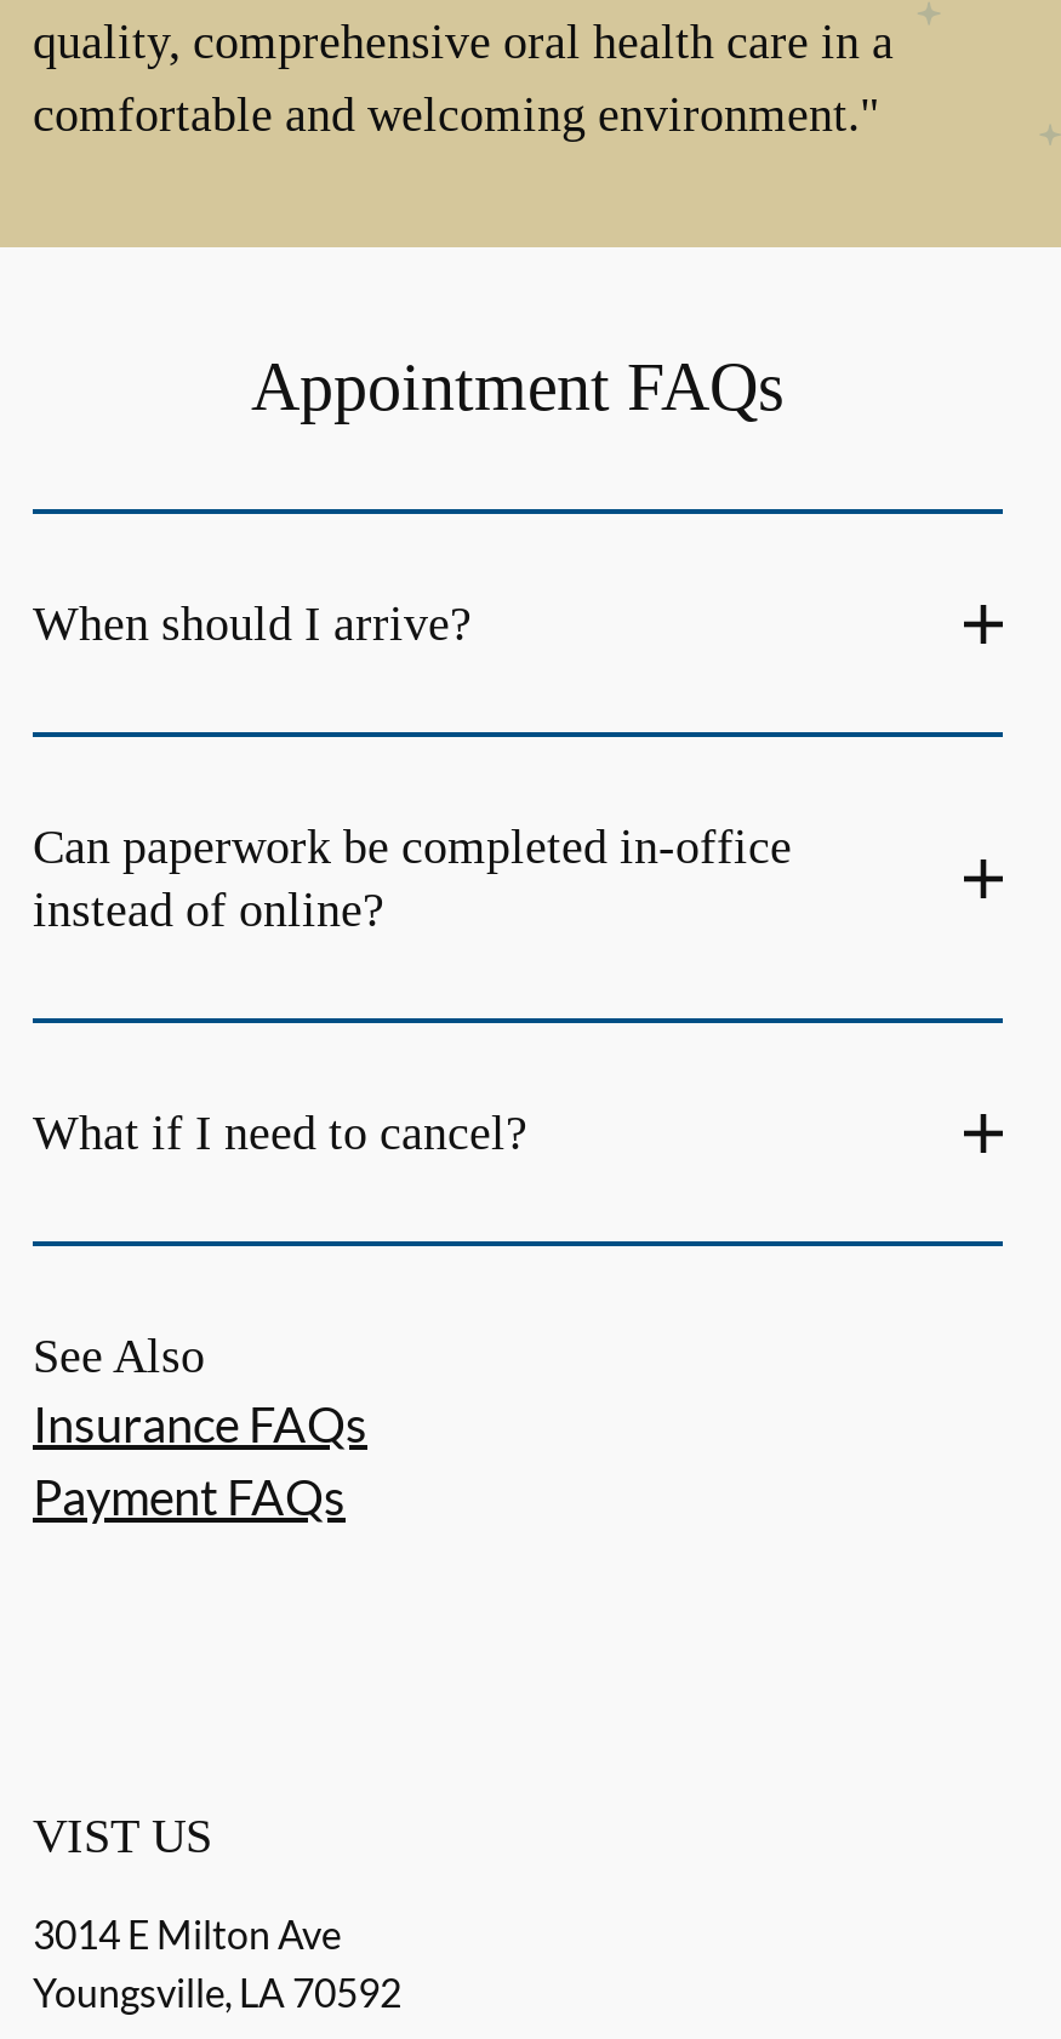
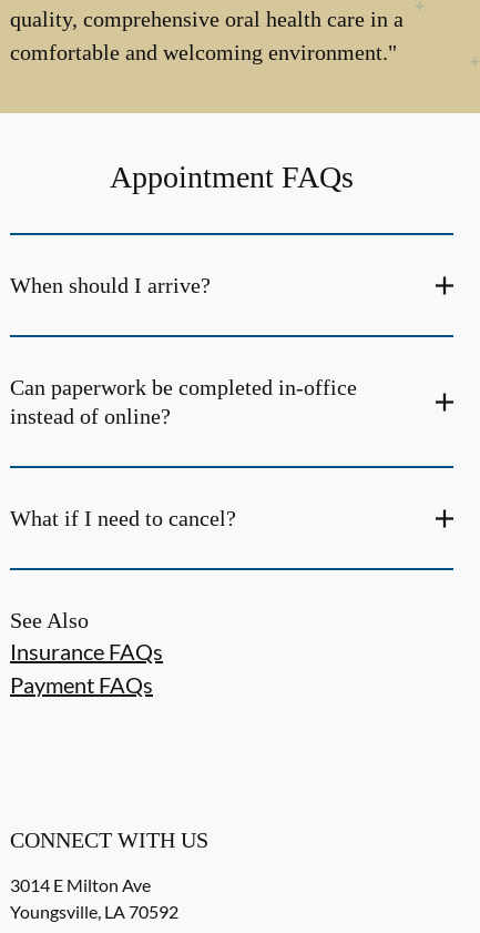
- VIST US
+ CONNECT WITH US
